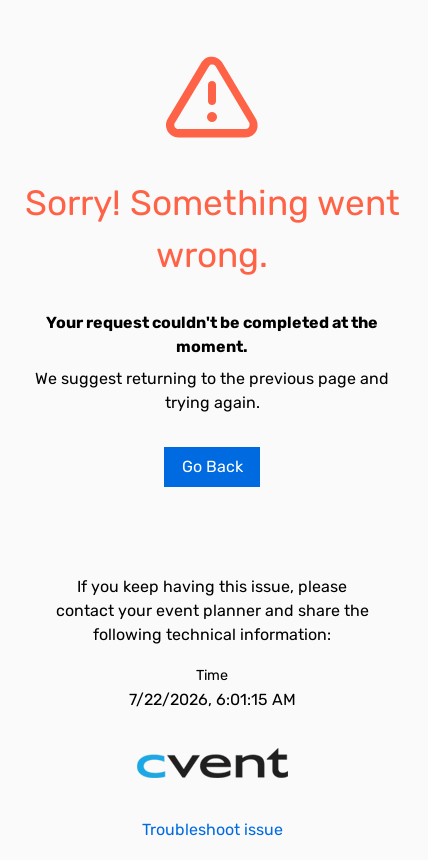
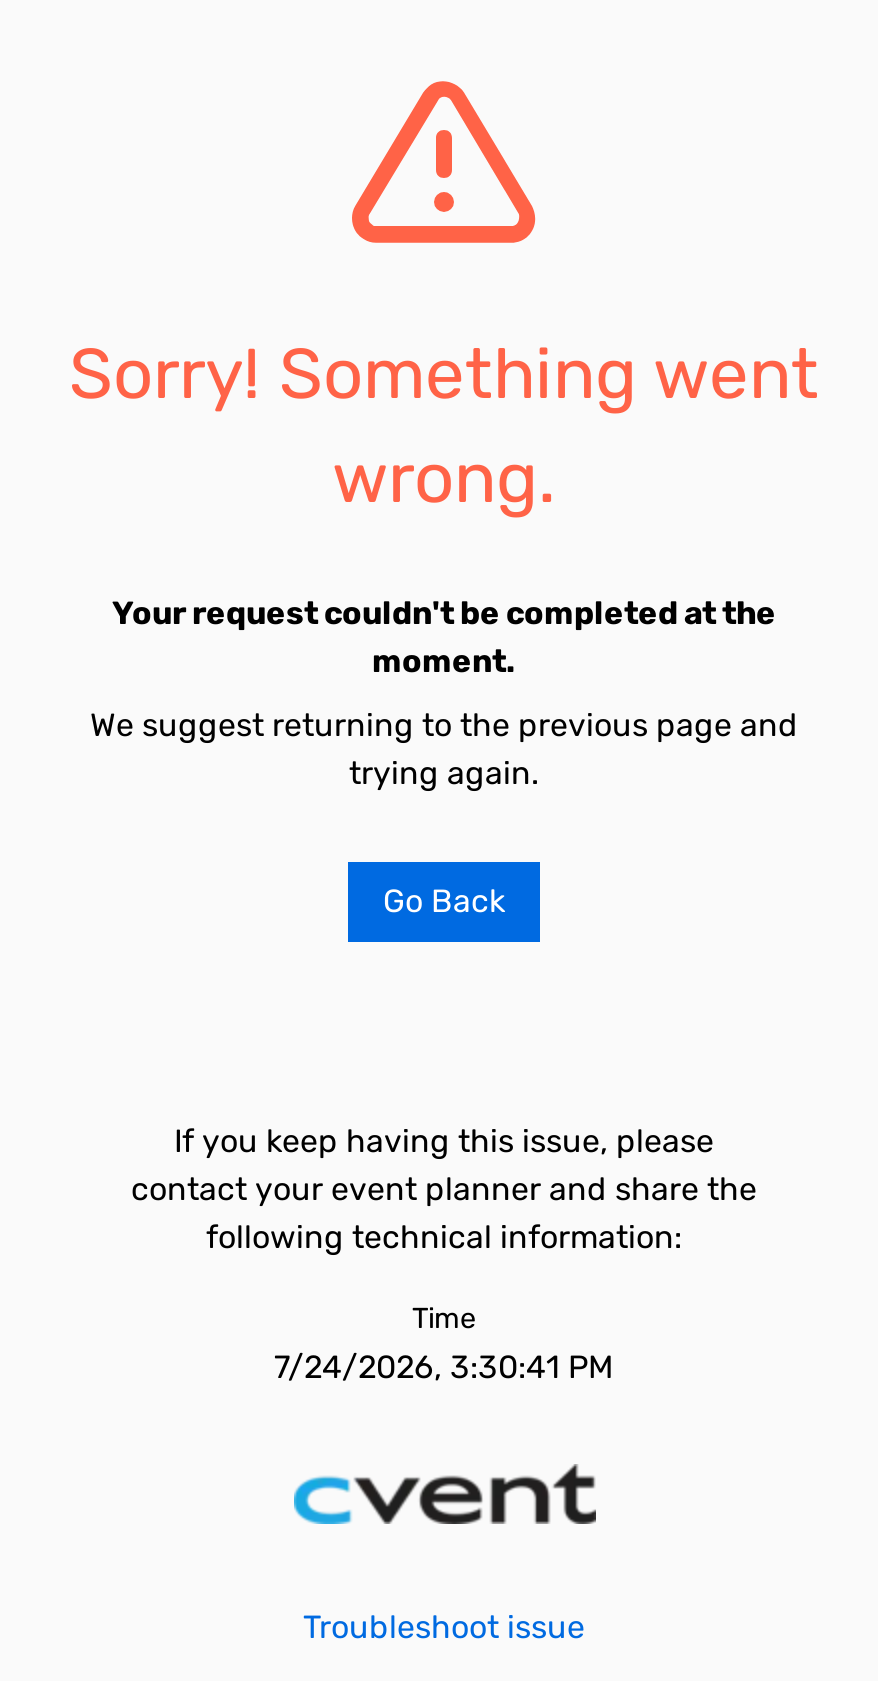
- 7/22/2026, 6:01:15 AM
+ 7/24/2026, 3:30:41 PM
